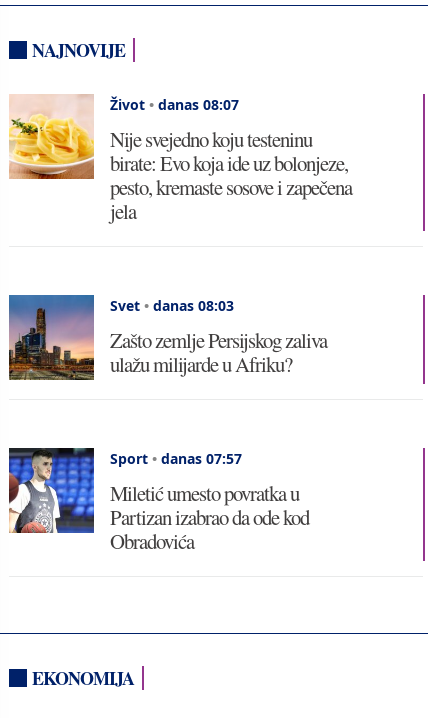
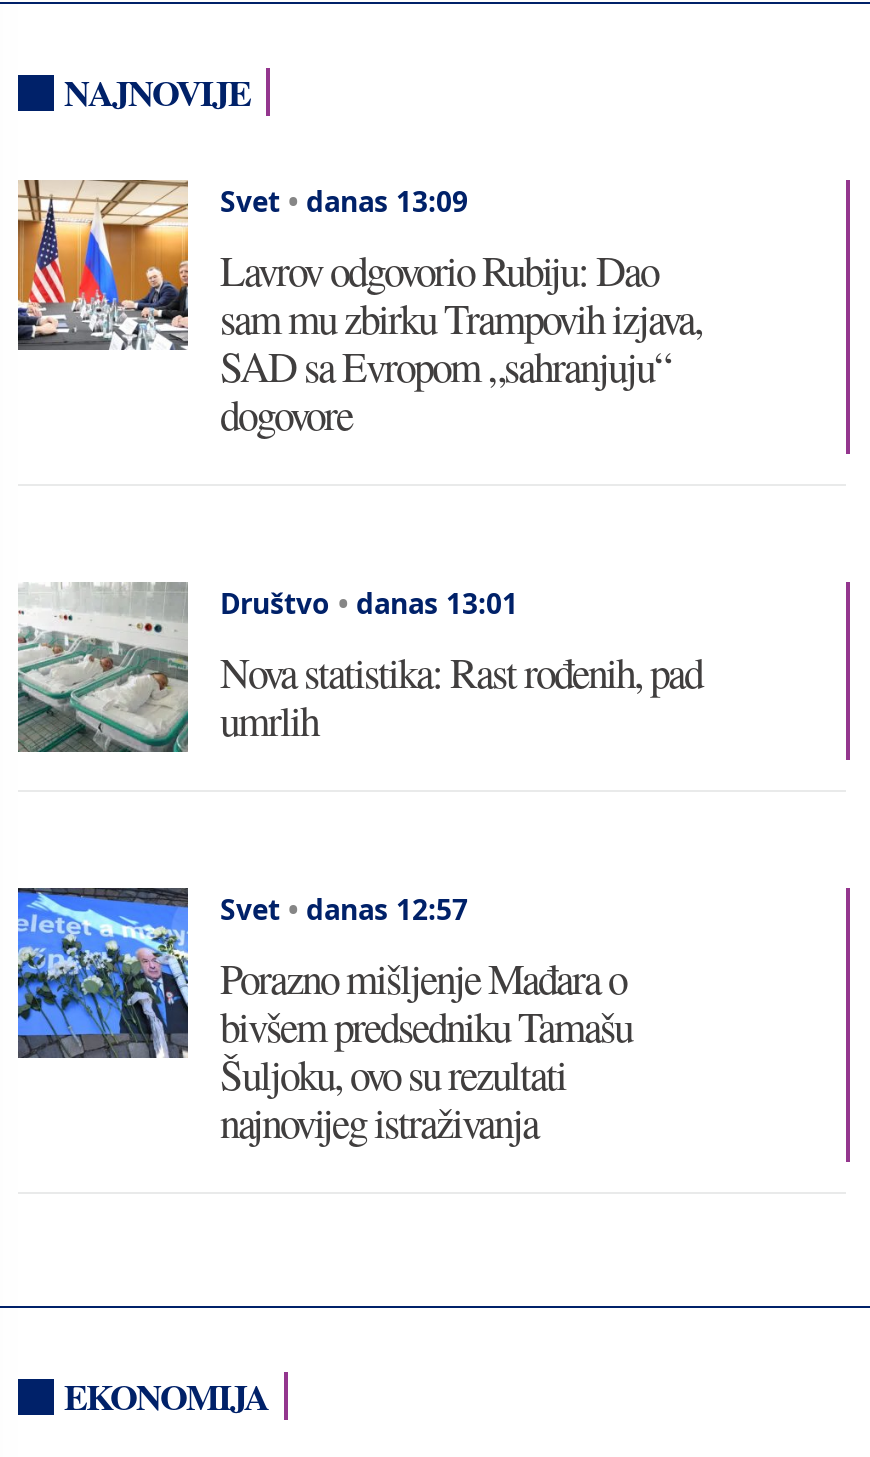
- [image]
- Život • danas 08:07
- Nije svejedno koju testeninu
- birate: Evo koja ide uz bolonjeze,
- pesto, kremaste sosove i zapečena
- jela
+ [image]
+ Svet • danas 13:09
+ Lavrov odgovorio Rubiju: Dao
+ sam mu zbirku Trampovih izjava,
+ SAD sa Evropom „sahranjuju“
+ dogovore

- [image]
- Svet • danas 08:03
- Zašto zemlje Persijskog zaliva
- ulažu milijarde u Afriku?
+ [image]
+ Društvo • danas 13:01
+ Nova statistika: Rast rođenih, pad
+ umrlih

- [image]
- Sport • danas 07:57
- Miletić umesto povratka u
- Partizan izabrao da ode kod
- Obradovića
+ [image]
+ Svet • danas 12:57
+ Porazno mišljenje Mađara o
+ bivšem predsedniku Tamašu
+ Šuljoku, ovo su rezultati
+ najnovijeg istraživanja
